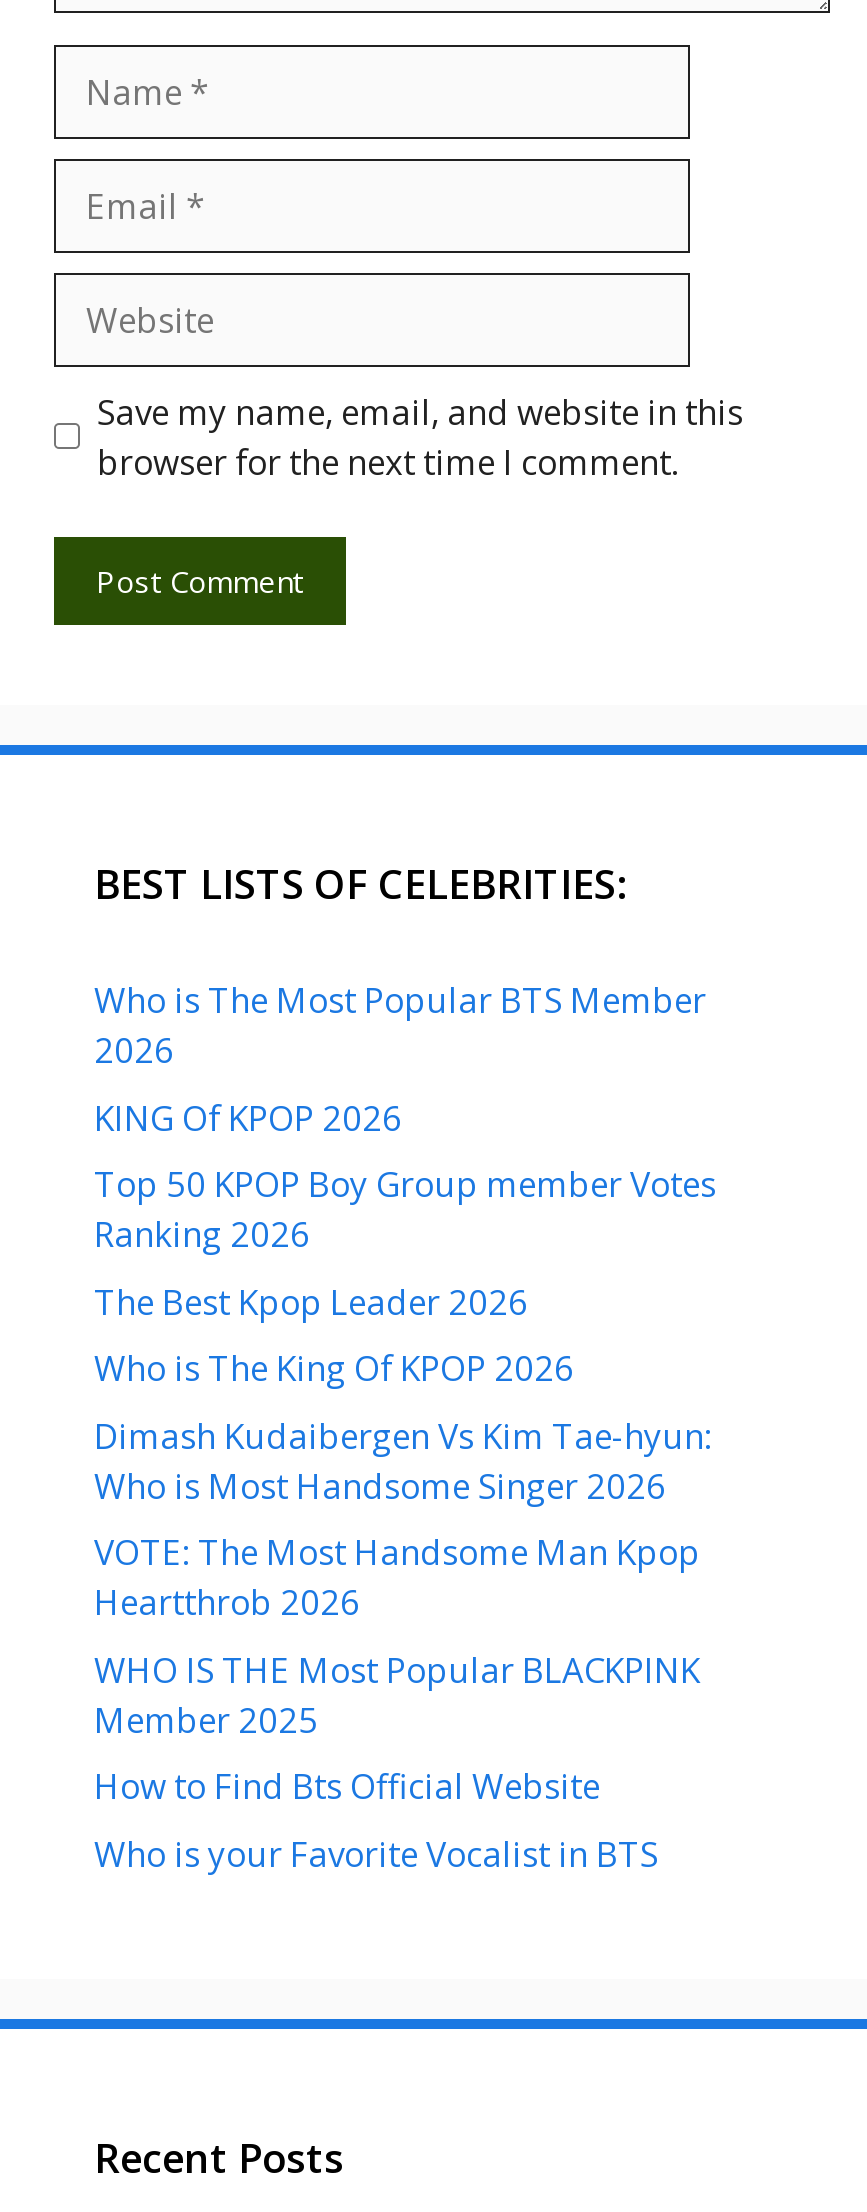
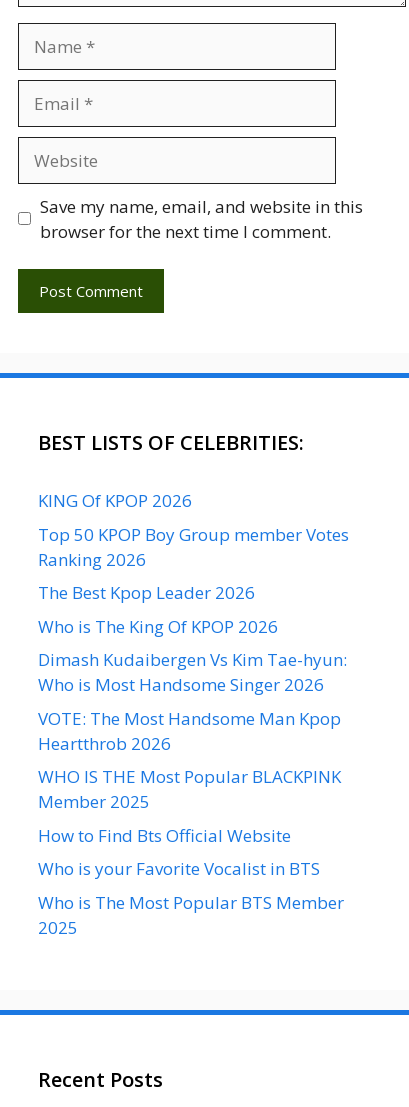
moved down: Who is The Most Popular BTS Member

- 2026

moved up: KING Of KPOP 2026 | Top 50 KPOP Boy Group member Votes | Ranking 2026 | ... | How to Find Bts Official Website | Who is your Favorite Vocalist in BTS

+ 2025
